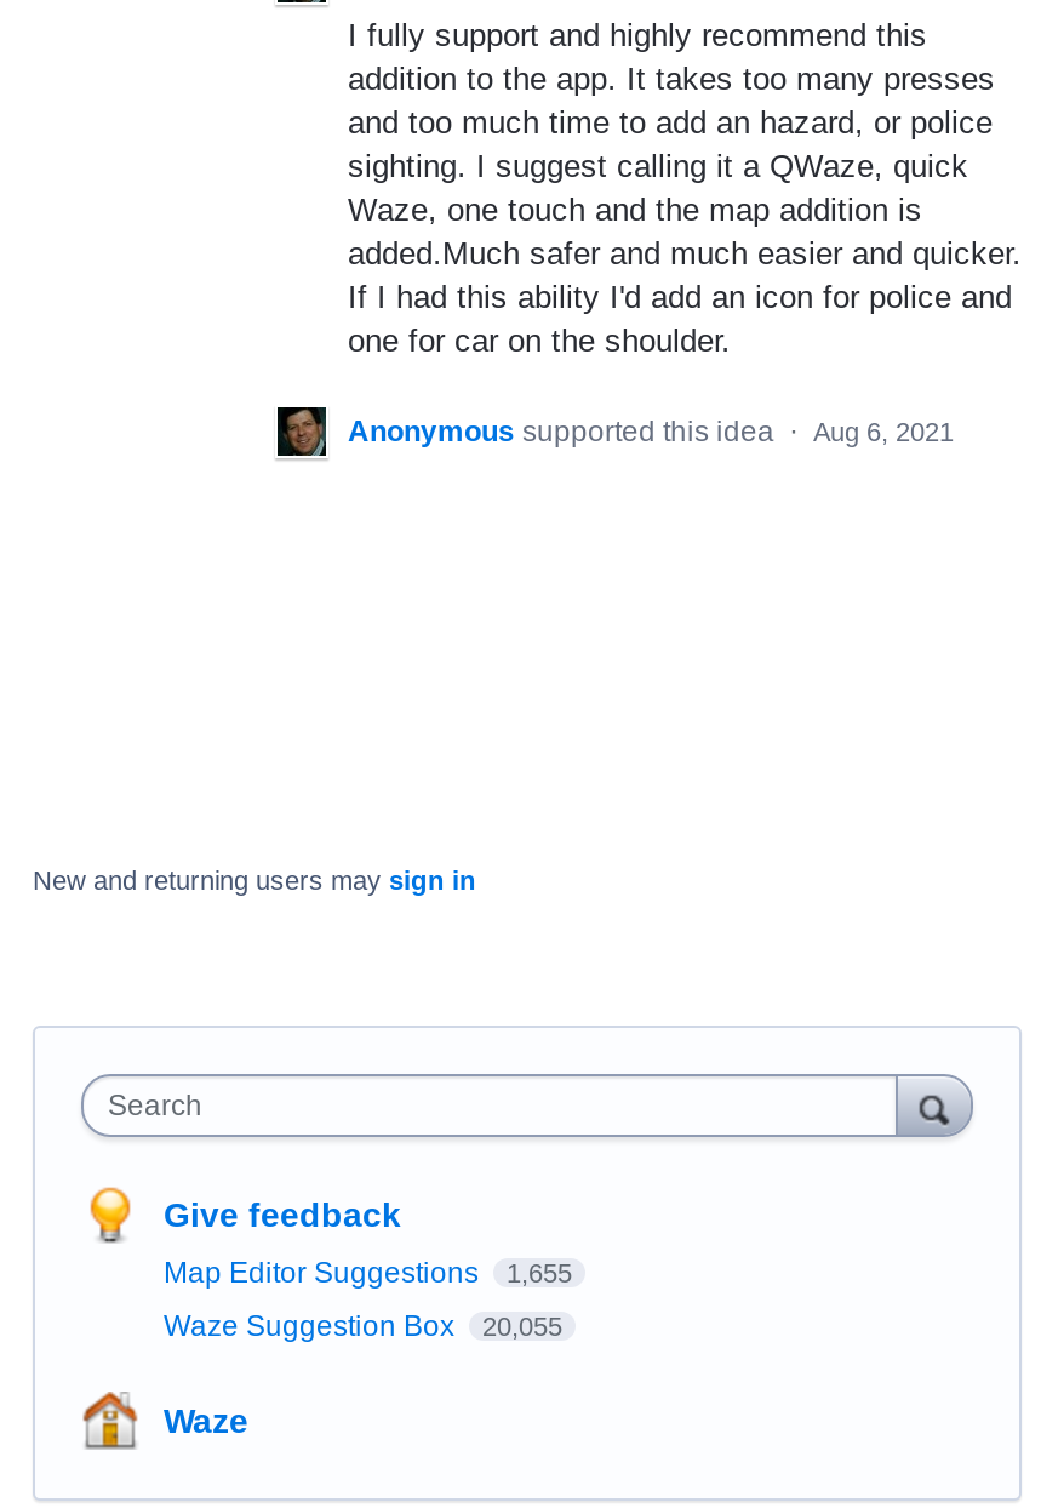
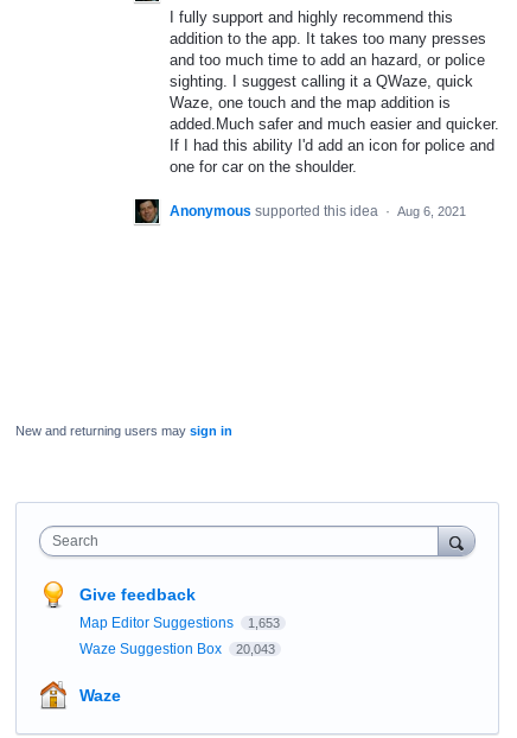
- Map Editor Suggestions 1,655
+ Map Editor Suggestions 1,653

- Waze Suggestion Box 20,055
+ Waze Suggestion Box 20,043
